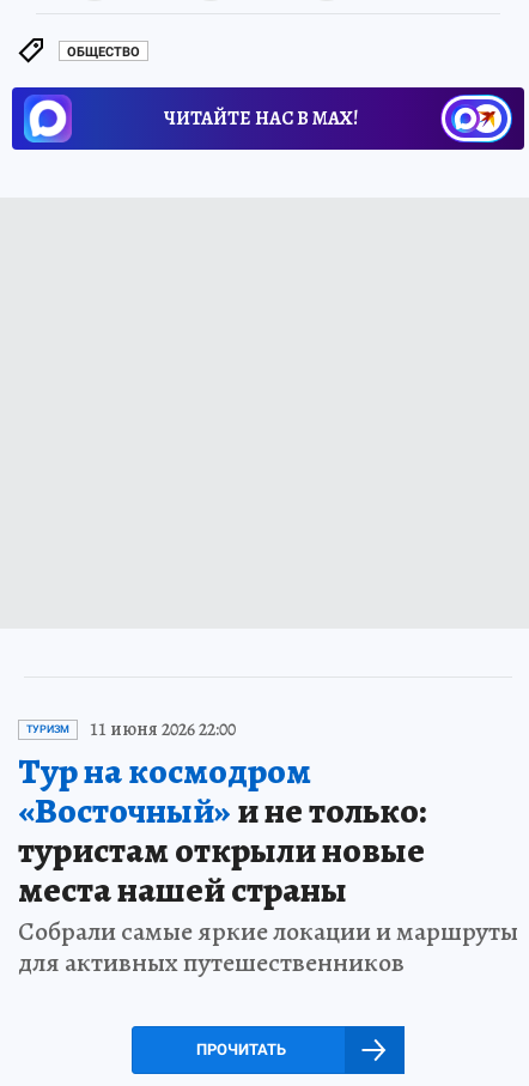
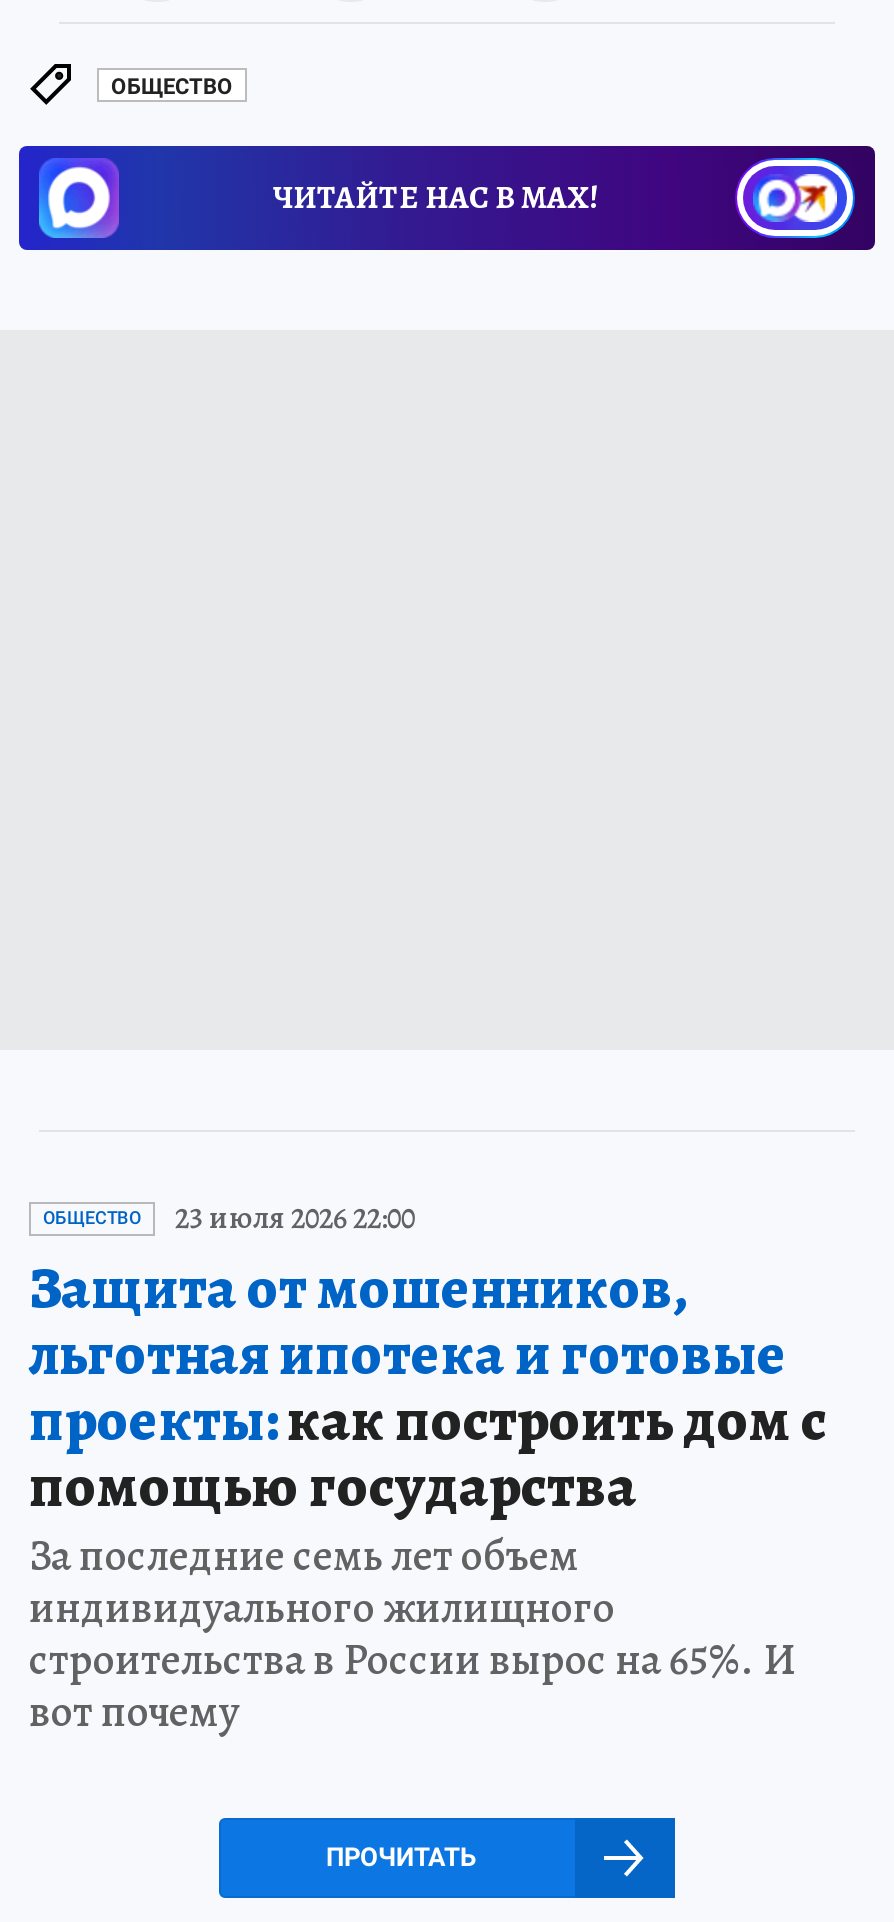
- ТУРИЗМ
- 11 июня 2026 22:00
- Тур на космодром
- «Восточный»и не только:
- туристам открыли новые
- места нашей страны
- Собрали самые яркие локации и маршруты
- для активных путешественников
+ ОБЩЕСТВО
+ 23 июля 2026 22:00
+ Защита от мошенников,
+ льготная ипотека и готовые
+ проекты:как построить дом с
+ помощью государства
+ За последние семь лет объем
+ индивидуального жилищного
+ строительства в России вырос на 65%. И
+ вот почему
